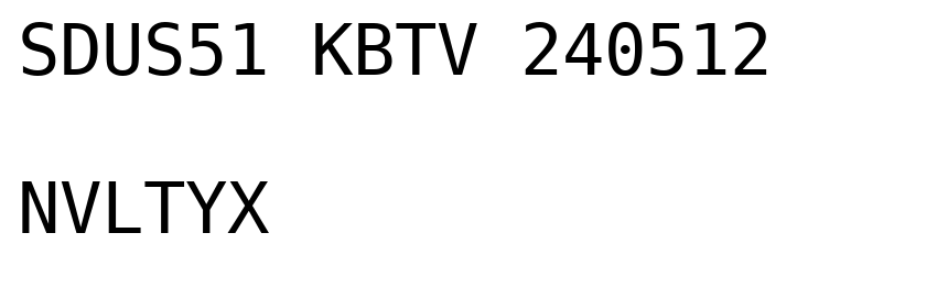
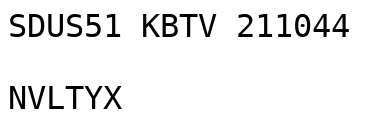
- SDUS51 KBTV 240512
+ SDUS51 KBTV 211044
